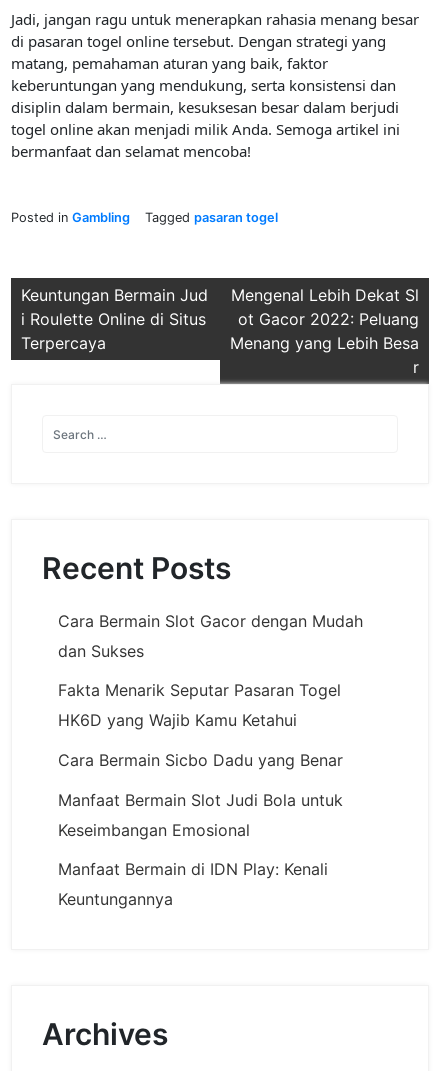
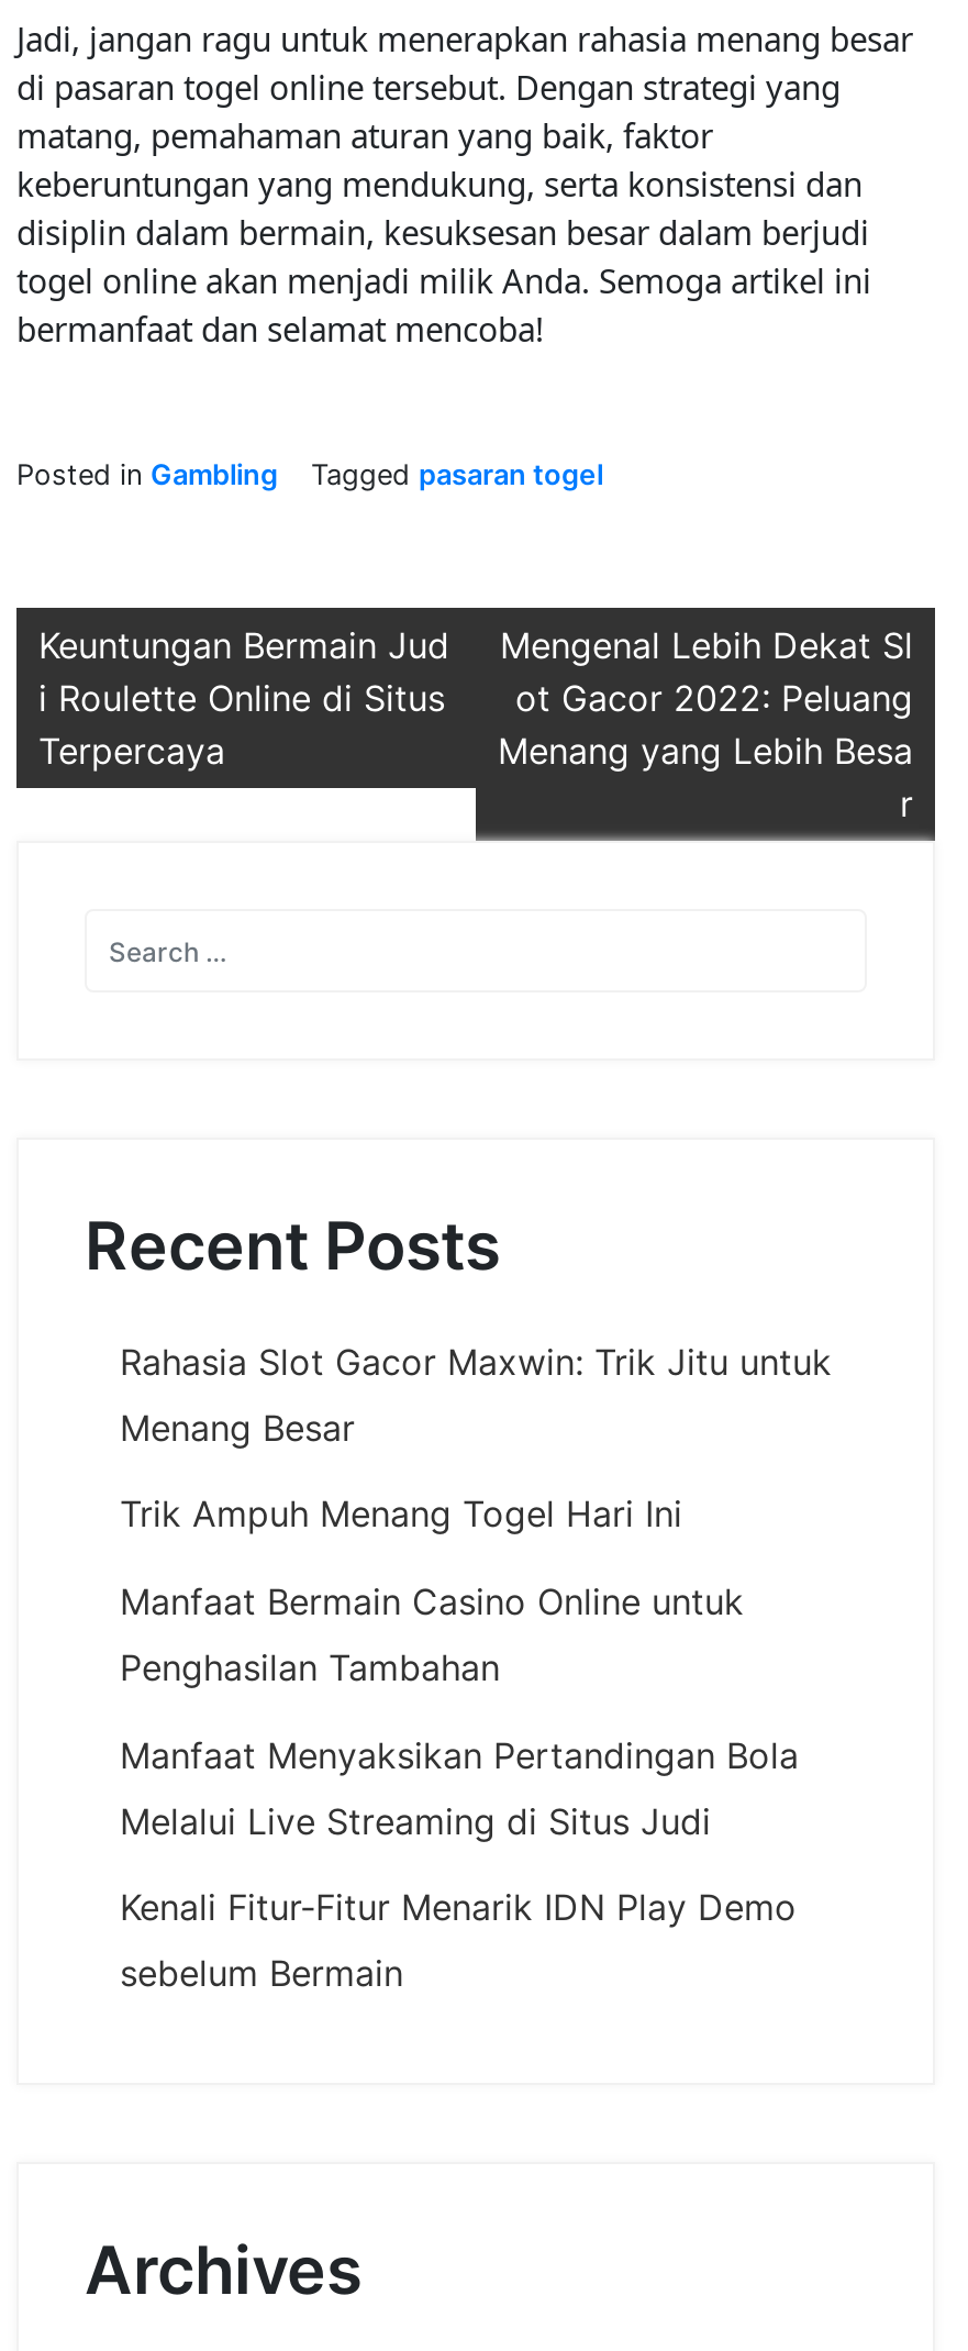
- Cara Bermain Slot Gacor dengan Mudah
+ Rahasia Slot Gacor Maxwin: Trik Jitu untuk

- dan Sukses
+ Menang Besar

- Fakta Menarik Seputar Pasaran Togel
+ Trik Ampuh Menang Togel Hari Ini

- HK6D yang Wajib Kamu Ketahui
+ Manfaat Bermain Casino Online untuk

- Cara Bermain Sicbo Dadu yang Benar
+ Penghasilan Tambahan

- Manfaat Bermain Slot Judi Bola untuk
+ Manfaat Menyaksikan Pertandingan Bola

- Keseimbangan Emosional
+ Melalui Live Streaming di Situs Judi

- Manfaat Bermain di IDN Play: Kenali
+ Kenali Fitur-Fitur Menarik IDN Play Demo

- Keuntungannya
+ sebelum Bermain
